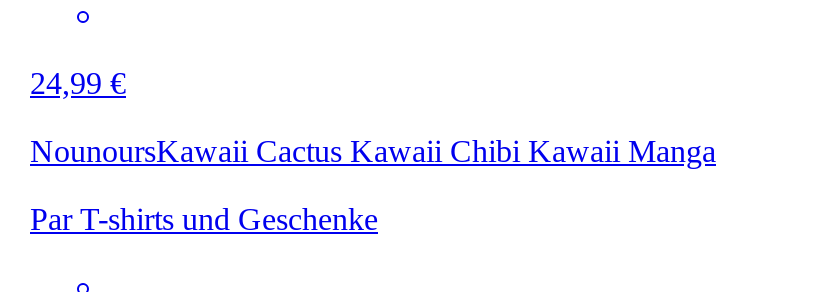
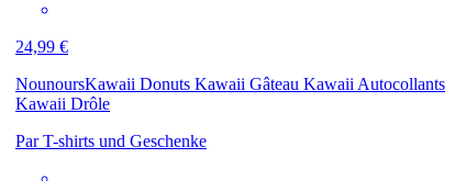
- NounoursKawaii Cactus Kawaii Chibi Kawaii Manga
+ NounoursKawaii Donuts Kawaii Gâteau Kawaii Autocollants
+ Kawaii Drôle
